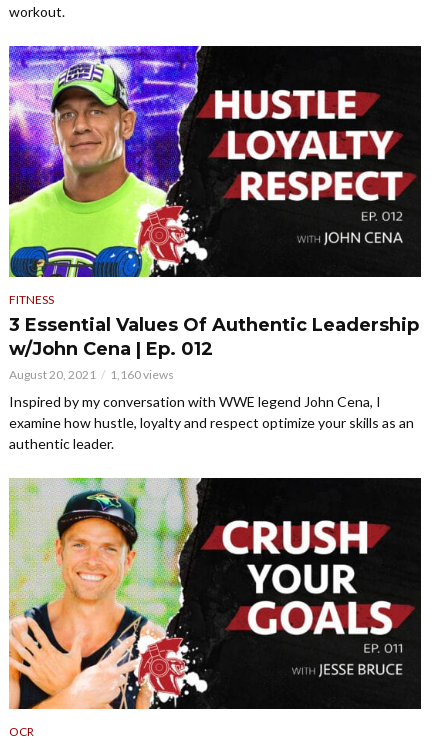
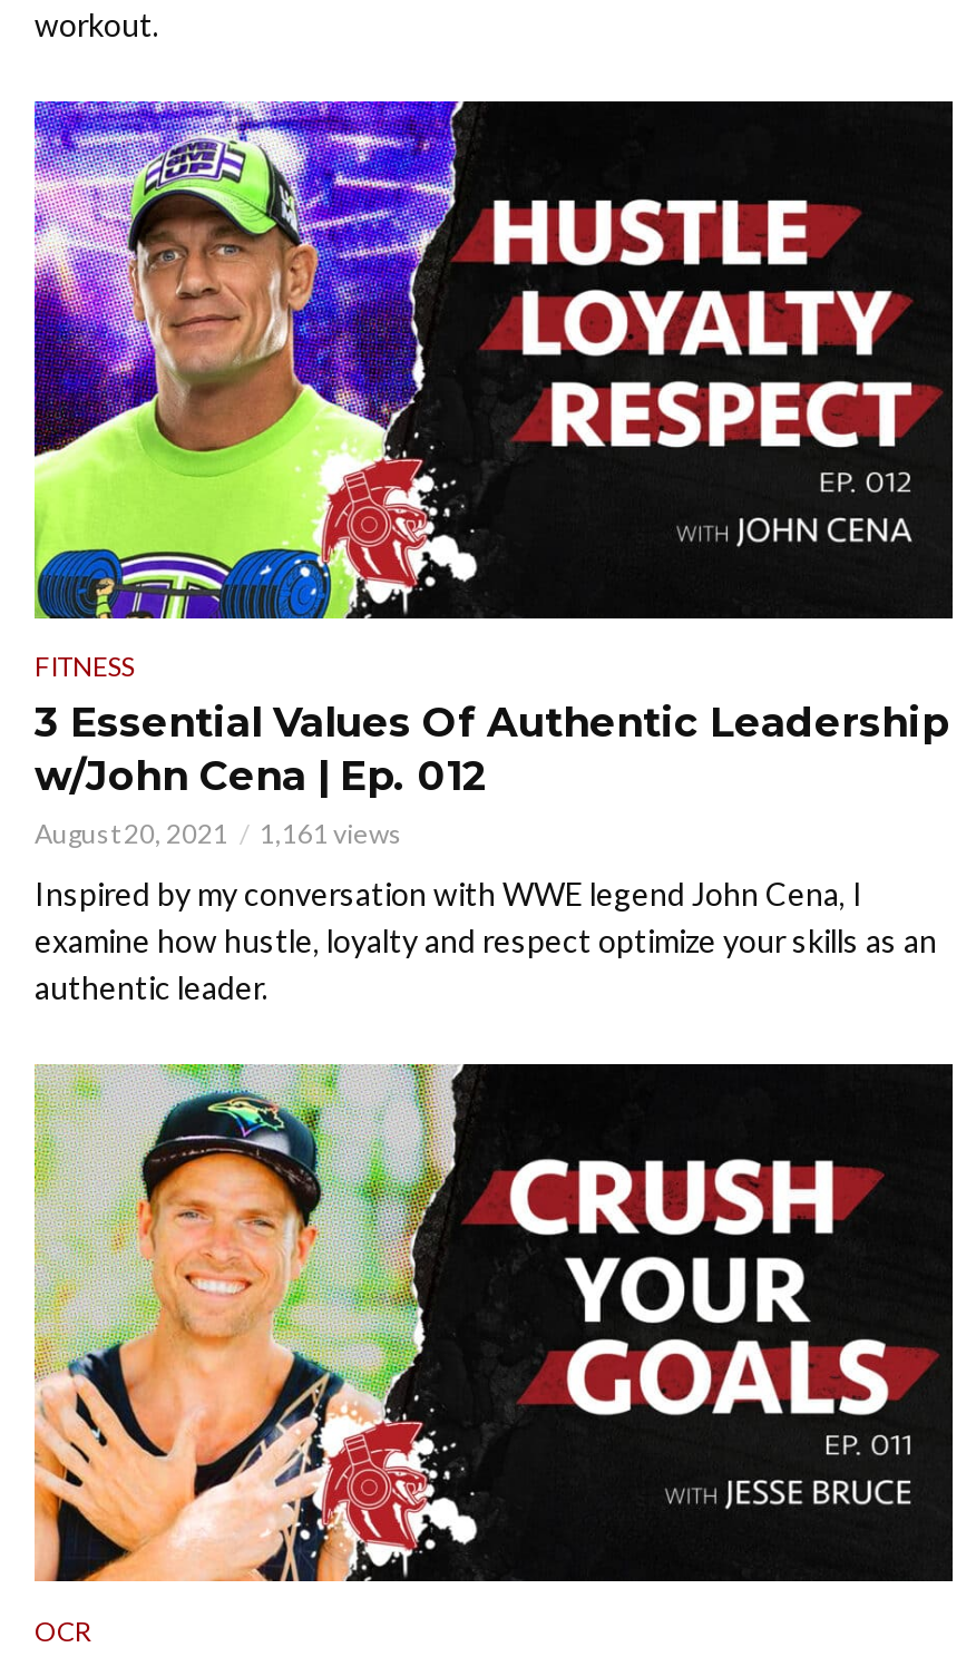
- August 20, 2021 1,160 views
+ August 20, 2021 1,161 views
